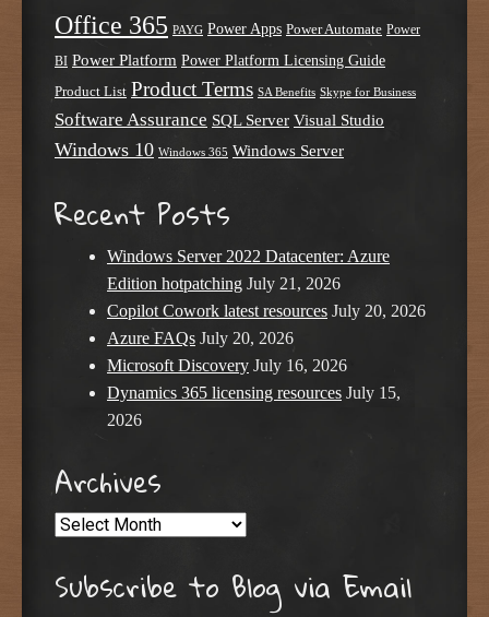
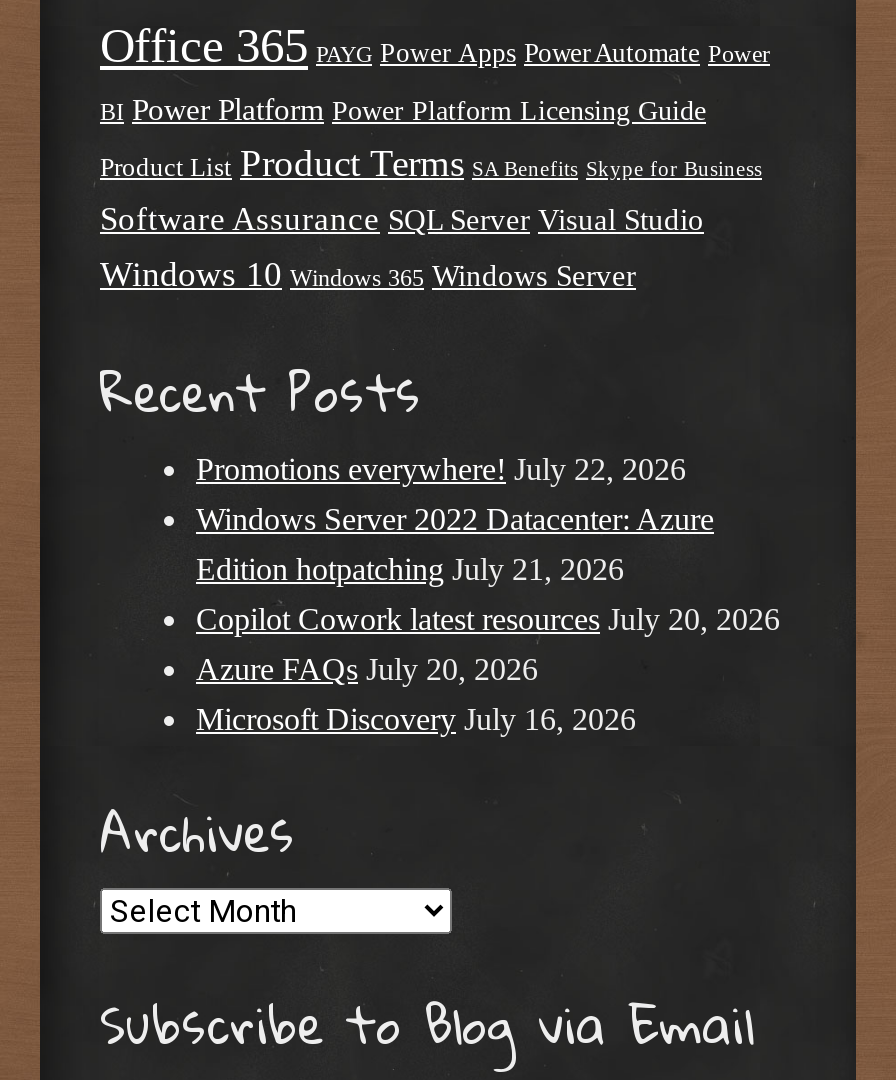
+ Promotions everywhere! July 22, 2026

moved down: Windows Server 2022 Datacenter: Azure | Edition hotpatching July 21, 2026 | Copilot Cowork latest resources July 20, 2026 | Azure FAQs July 20, 2026 | Microsoft Discovery July 16, 2026

- Dynamics 365 licensing resources July 15,
- 2026
